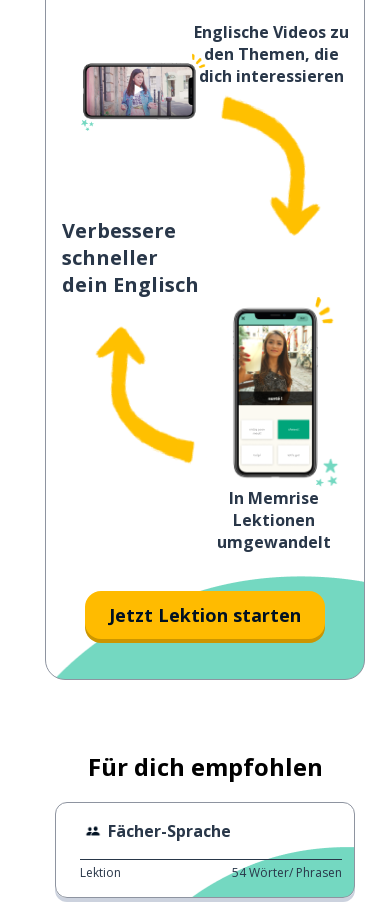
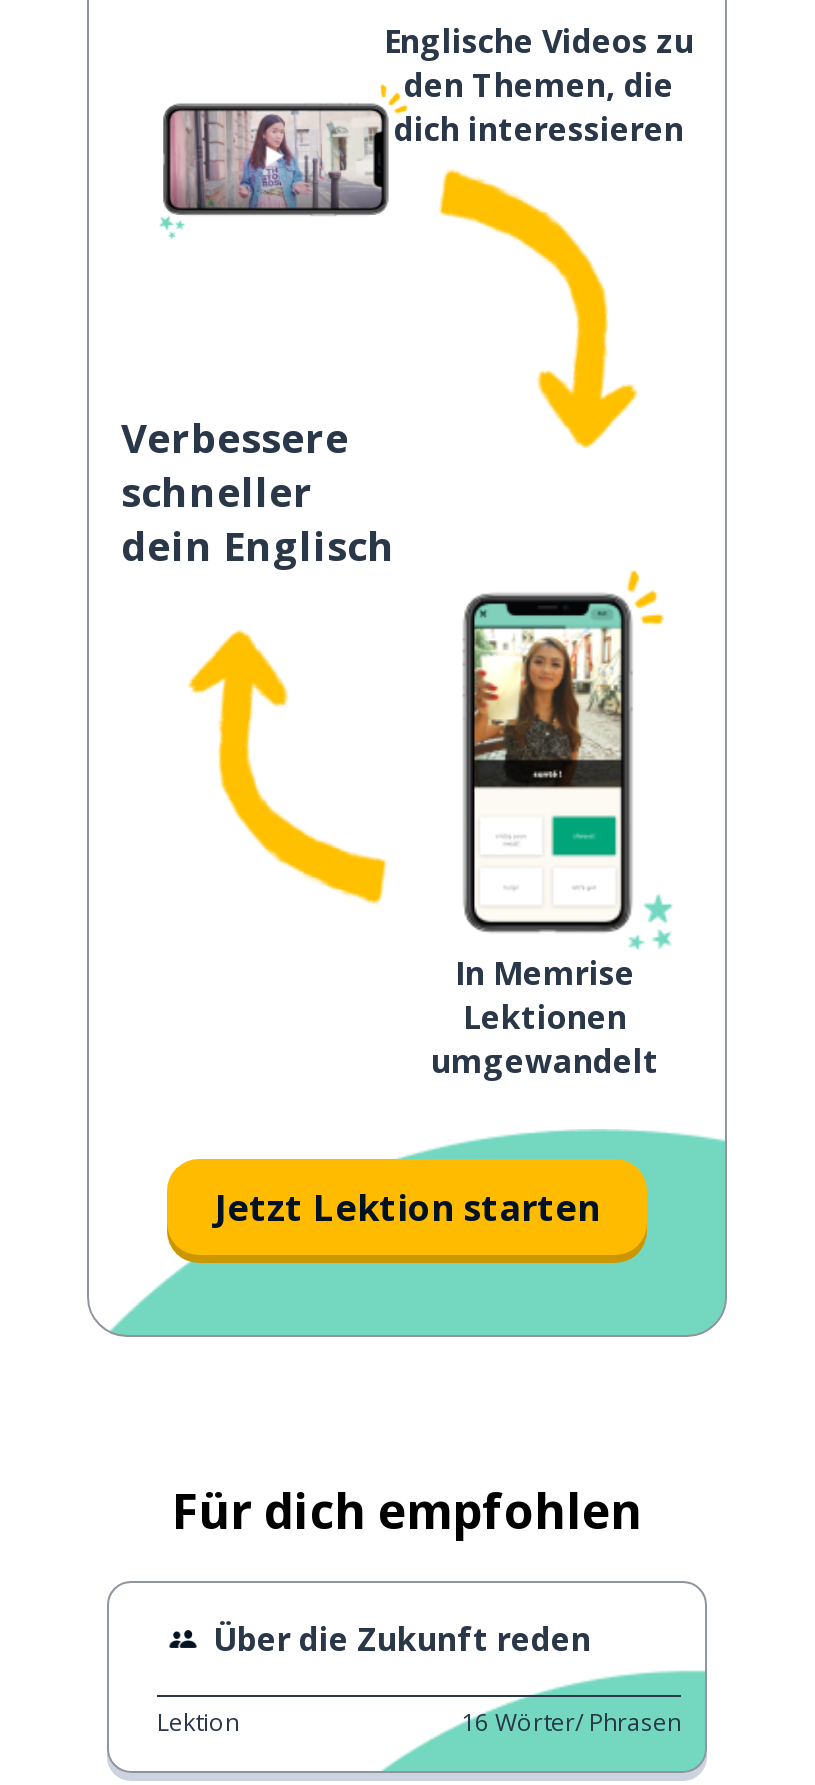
- Fächer-Sprache
+ Über die Zukunft reden

- 54 Wörter/ Phrasen
+ 16 Wörter/ Phrasen
